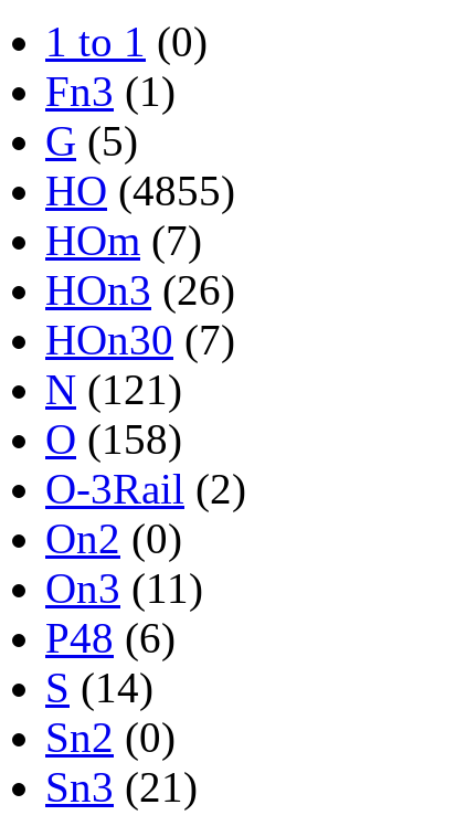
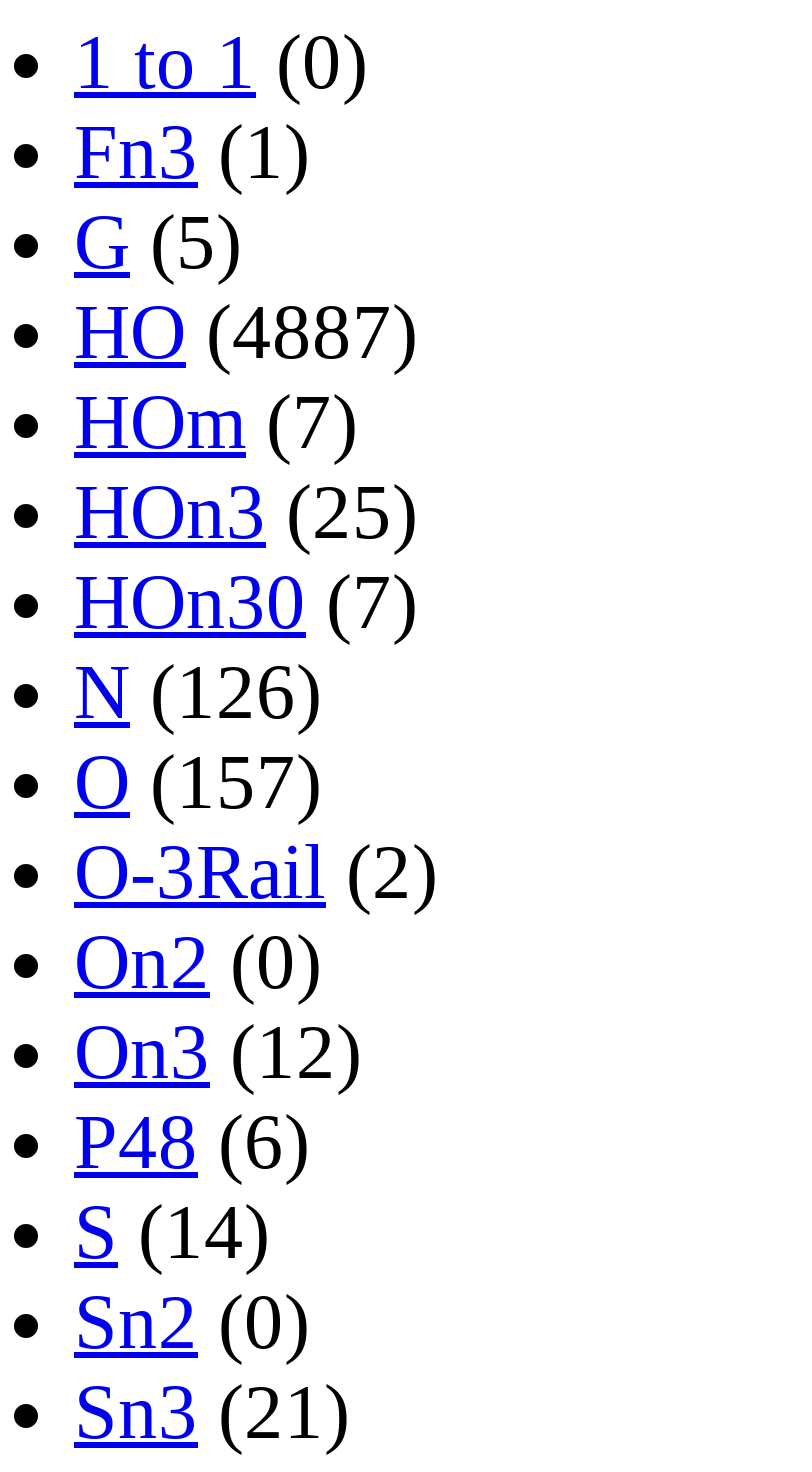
- HO (4855)
+ HO (4887)

- HOn3 (26)
+ HOn3 (25)

- N (121)
+ N (126)

- O (158)
+ O (157)

- On3 (11)
+ On3 (12)
